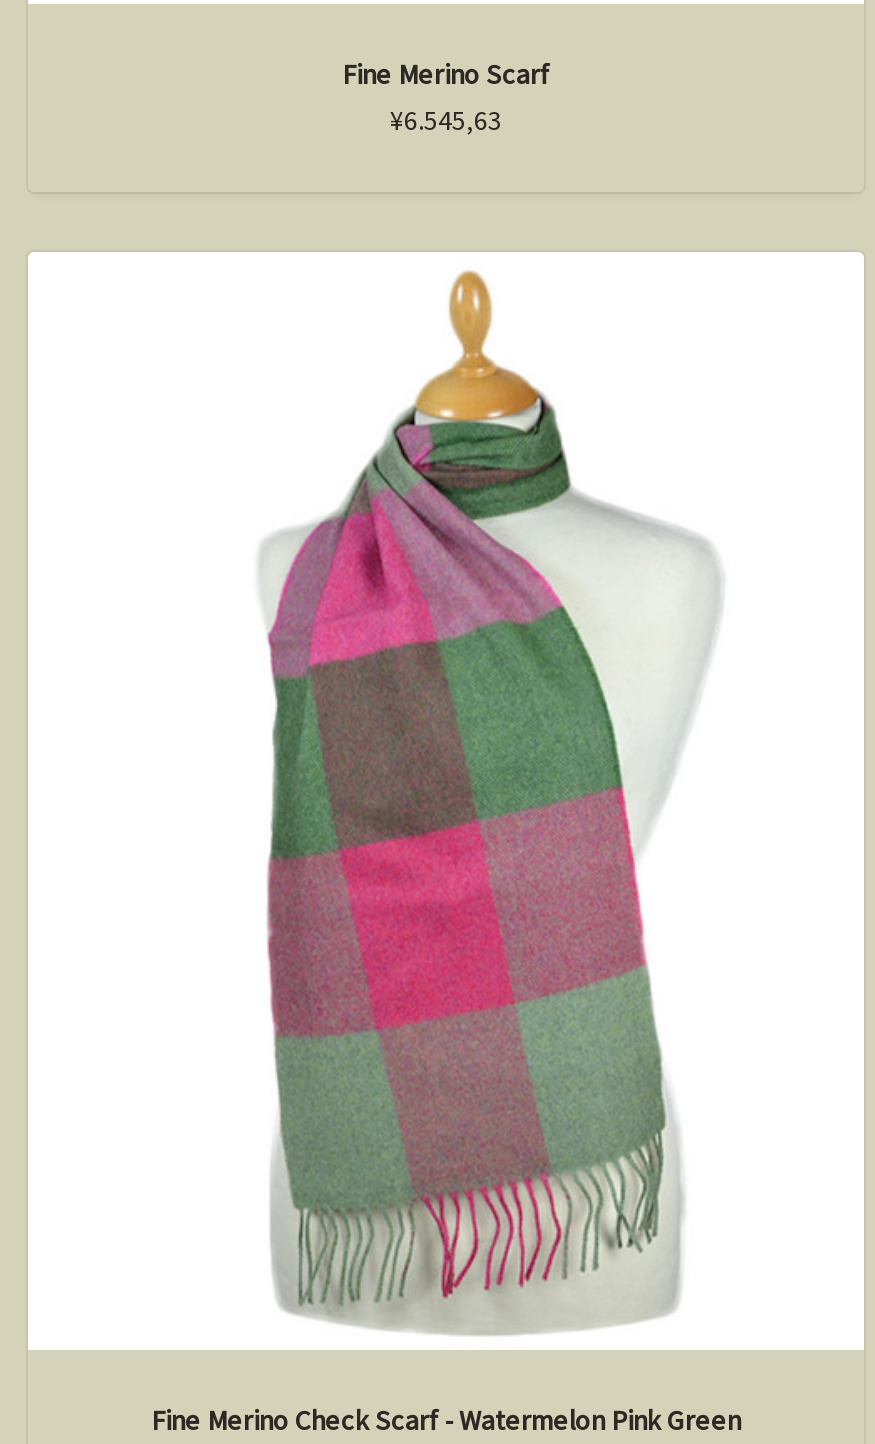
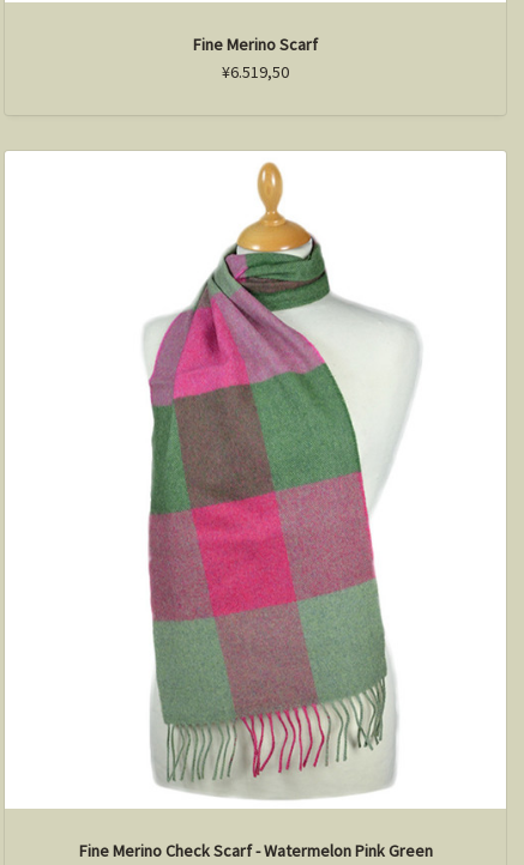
- ¥6.545,63
+ ¥6.519,50
